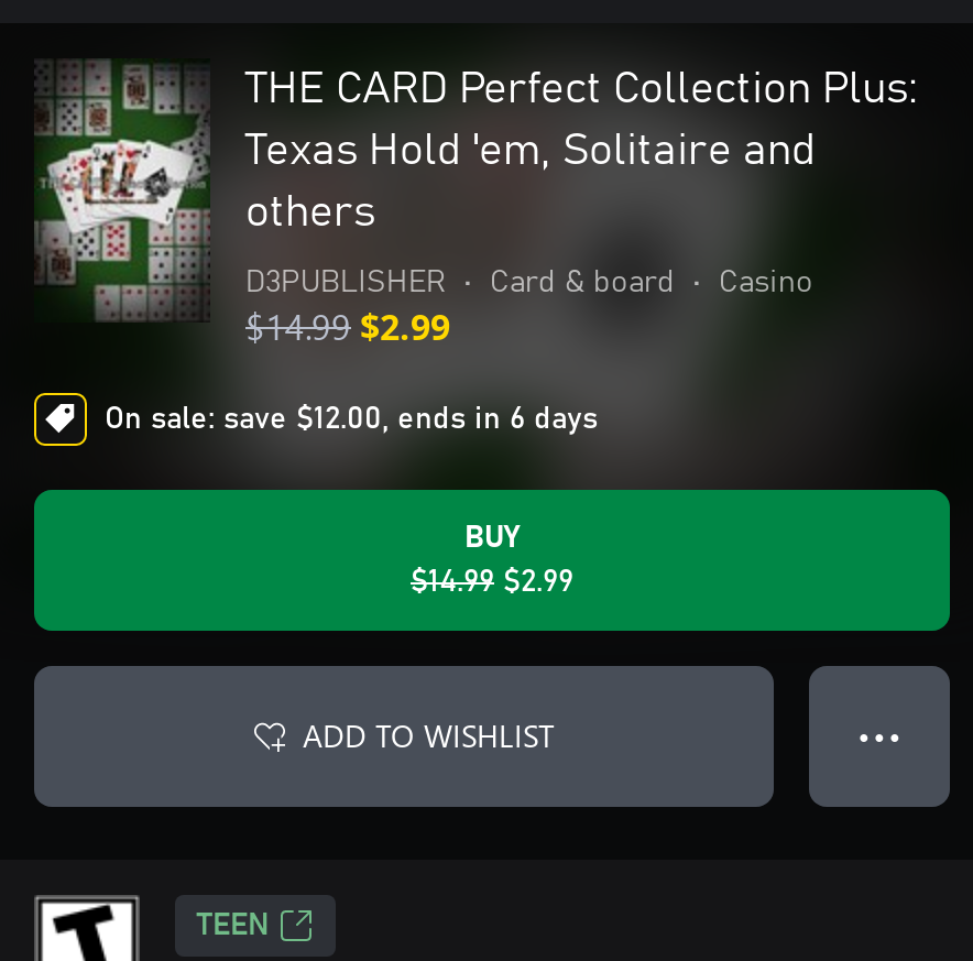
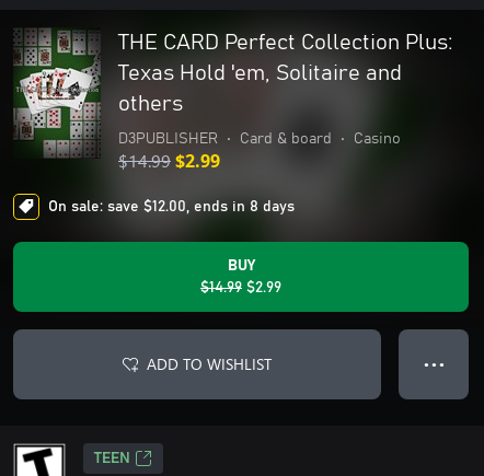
- On sale: save $12.00, ends in 6 days
+ On sale: save $12.00, ends in 8 days
